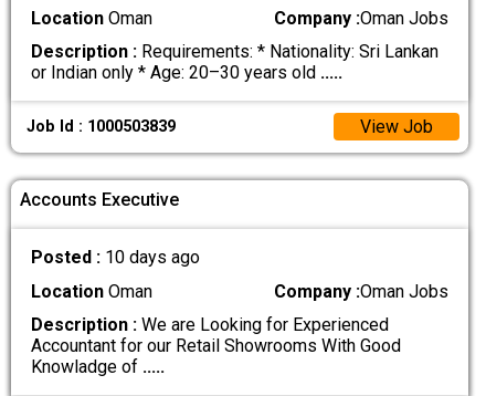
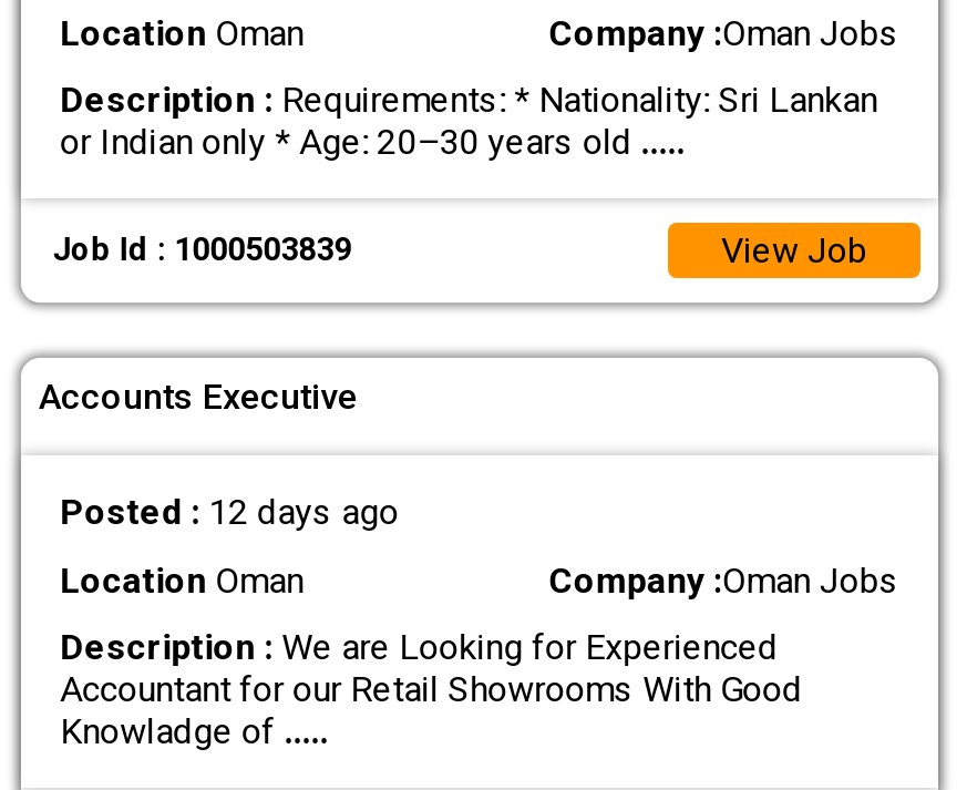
- Posted : 10 days ago
+ Posted : 12 days ago
